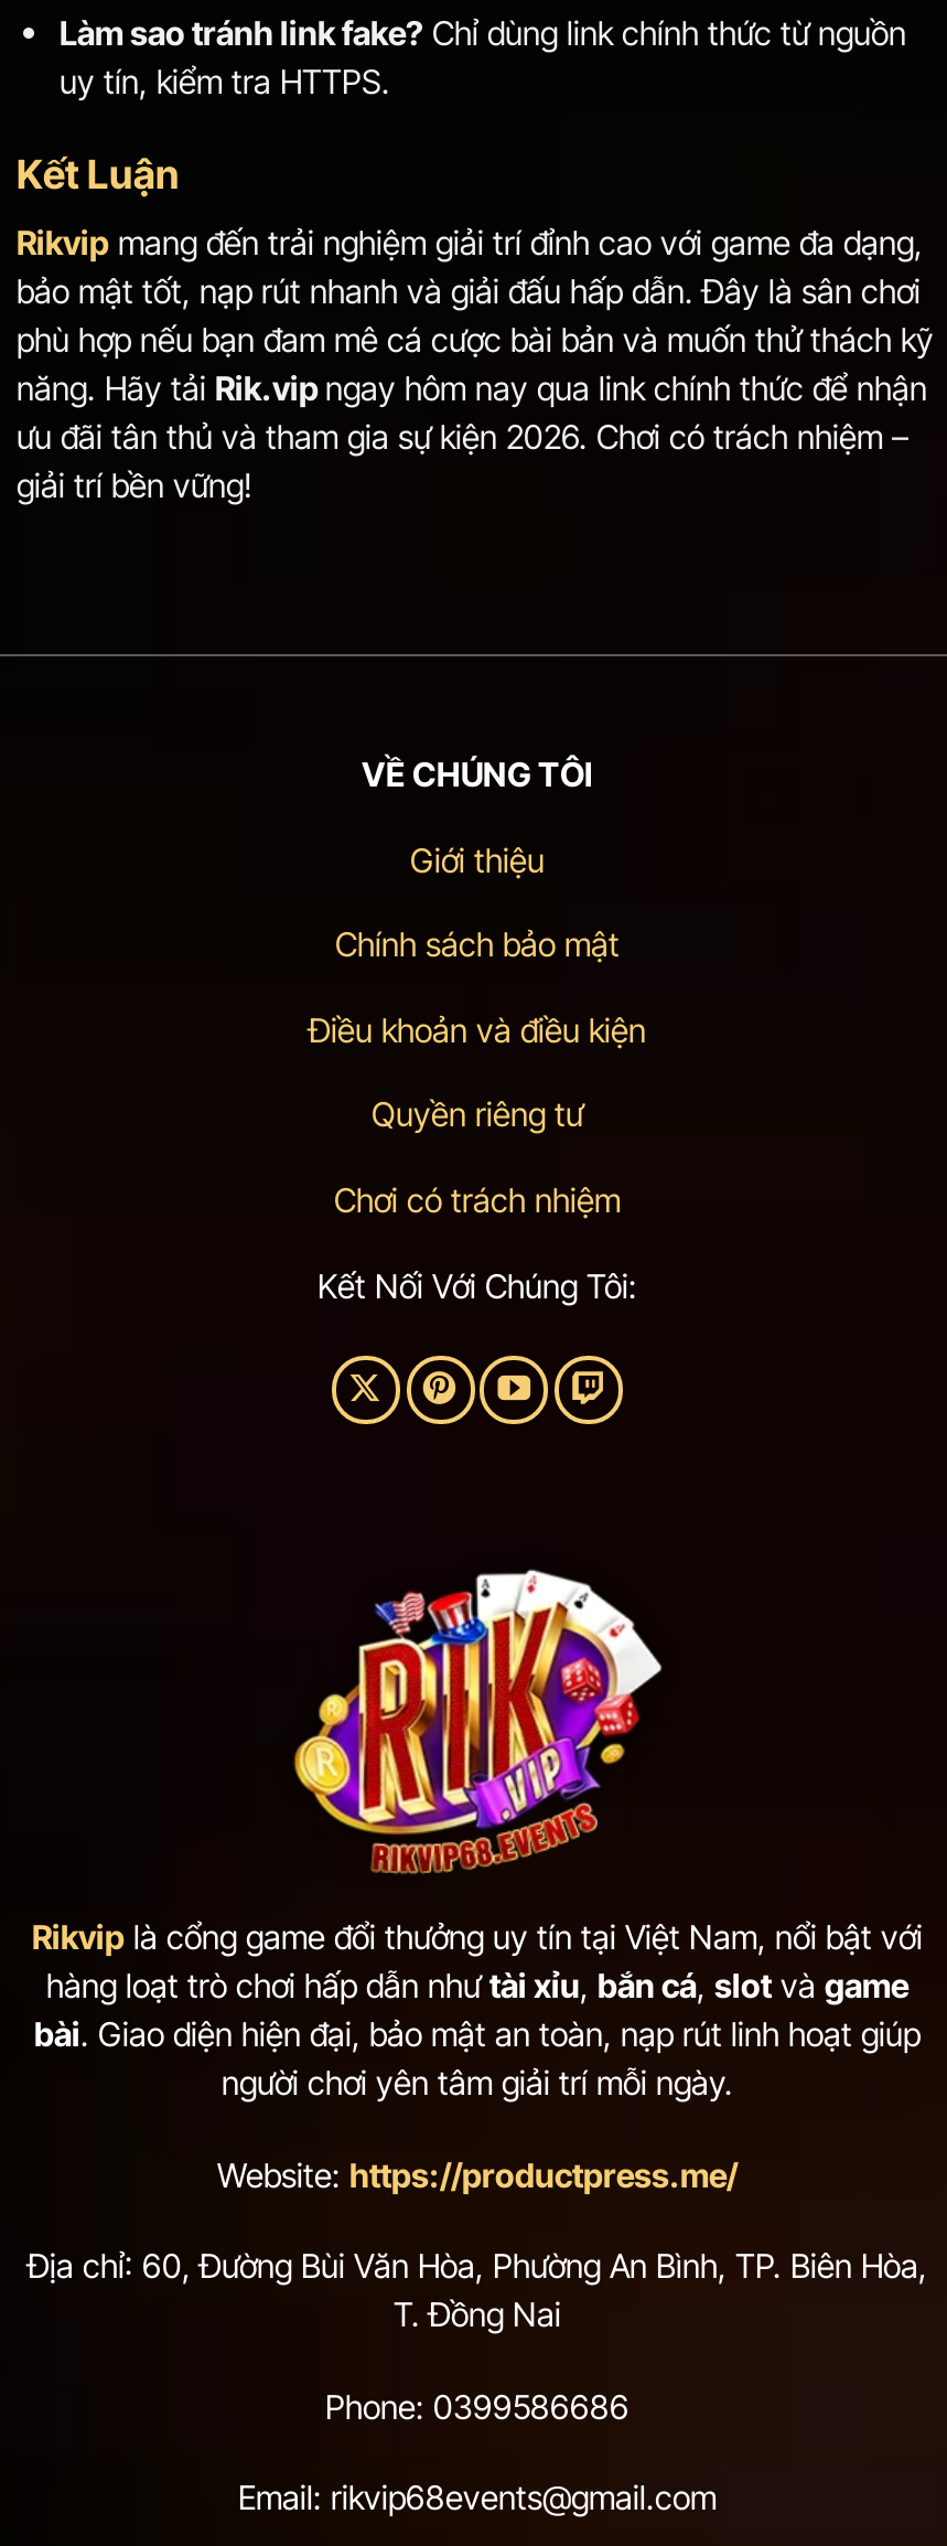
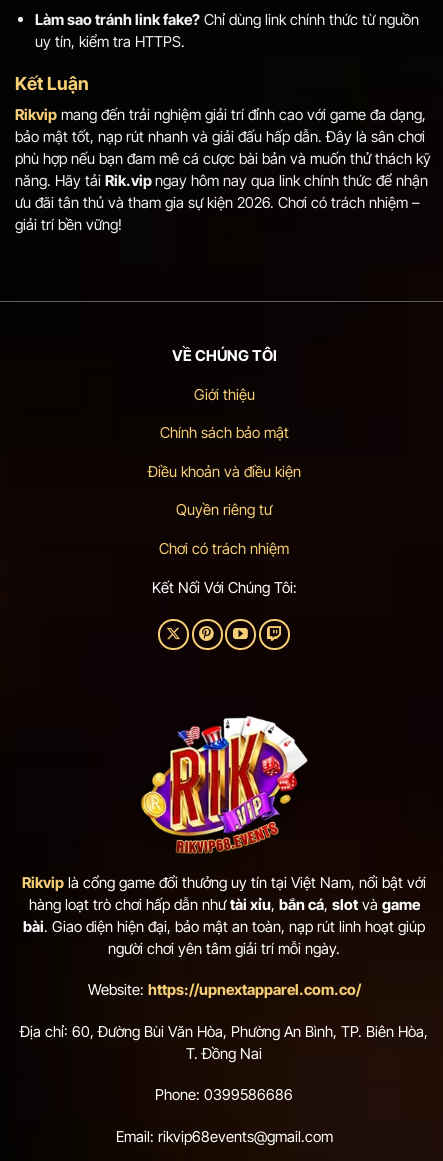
- Website: https://productpress.me/
+ Website: https://upnextapparel.com.co/
